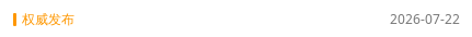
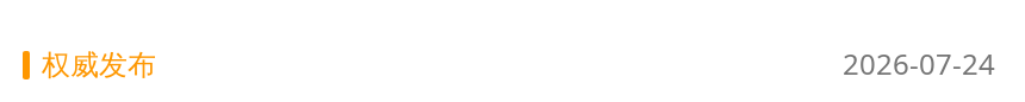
- 2026-07-22
+ 2026-07-24
